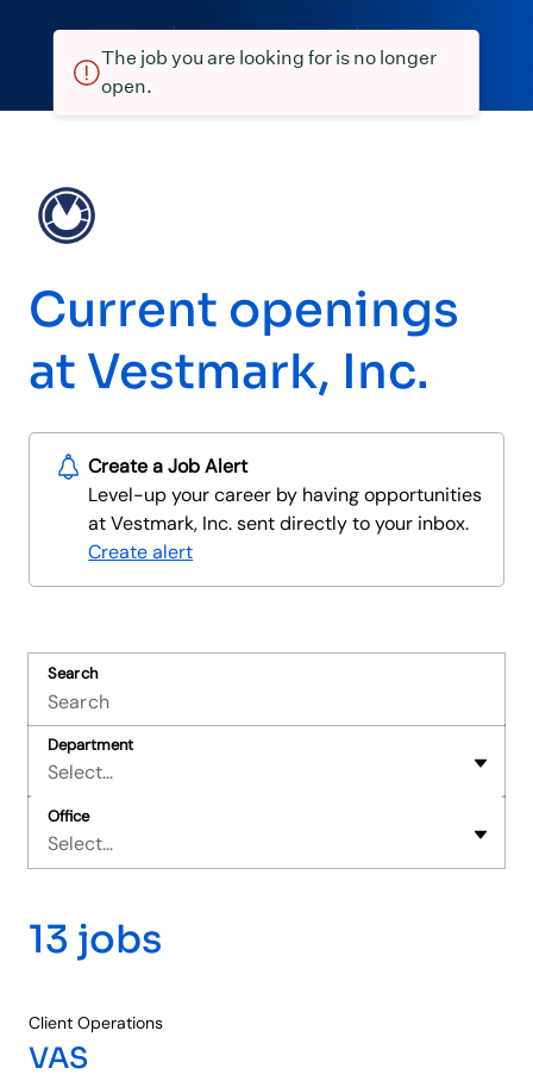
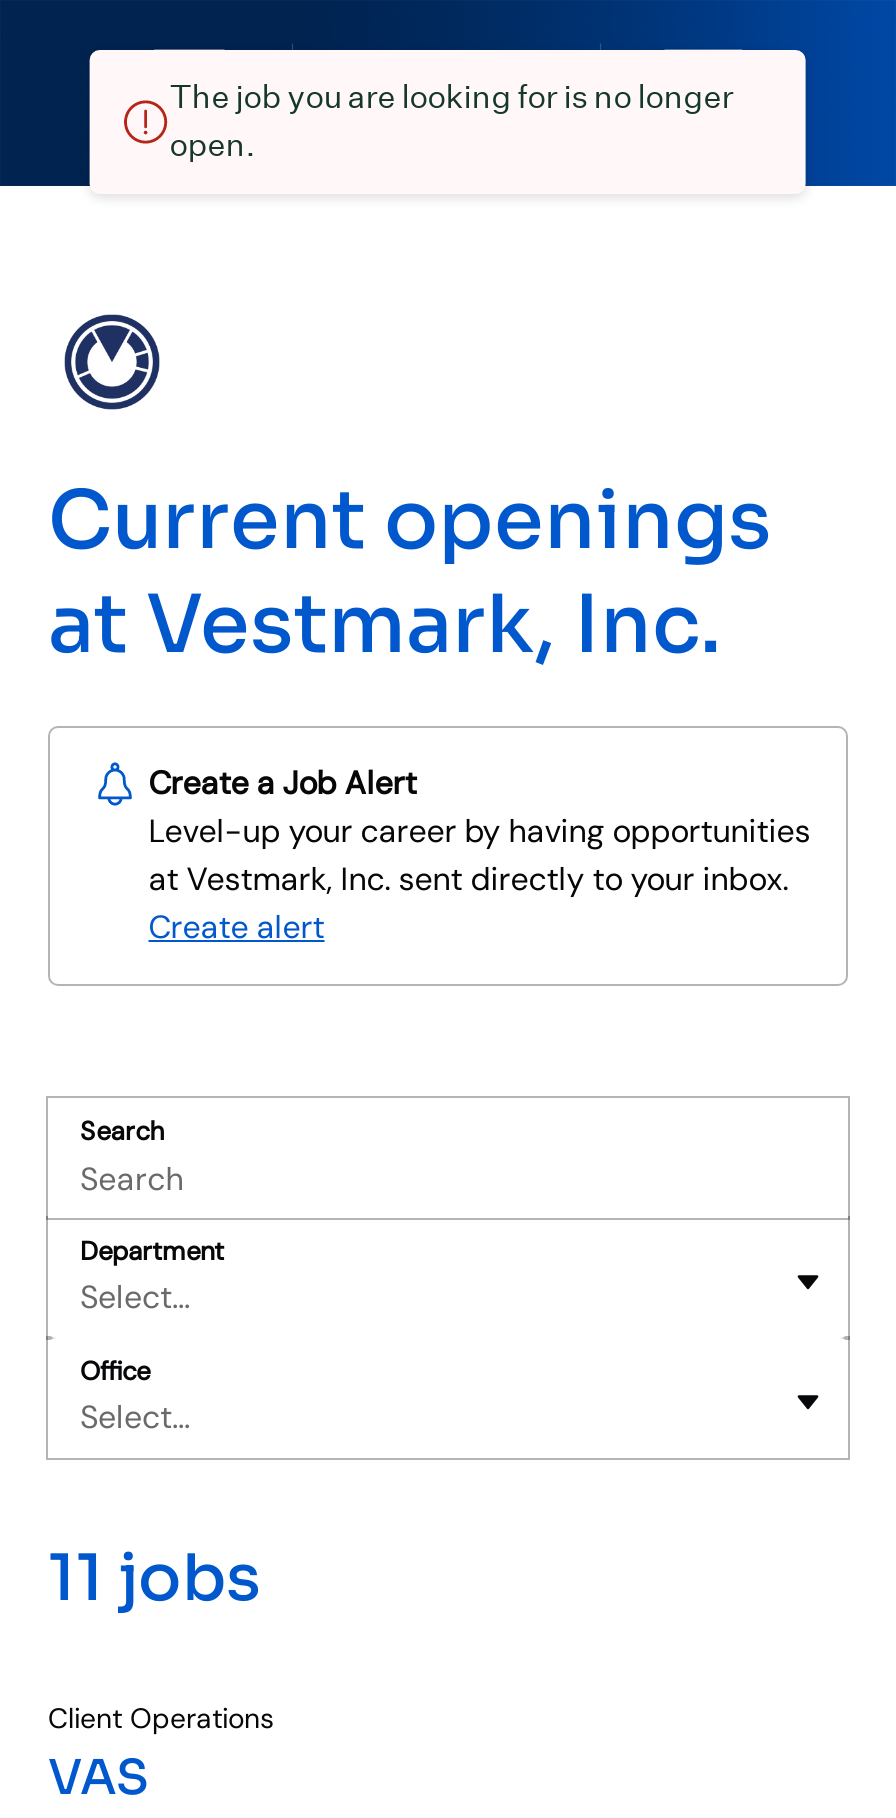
- 13 jobs
+ 11 jobs
